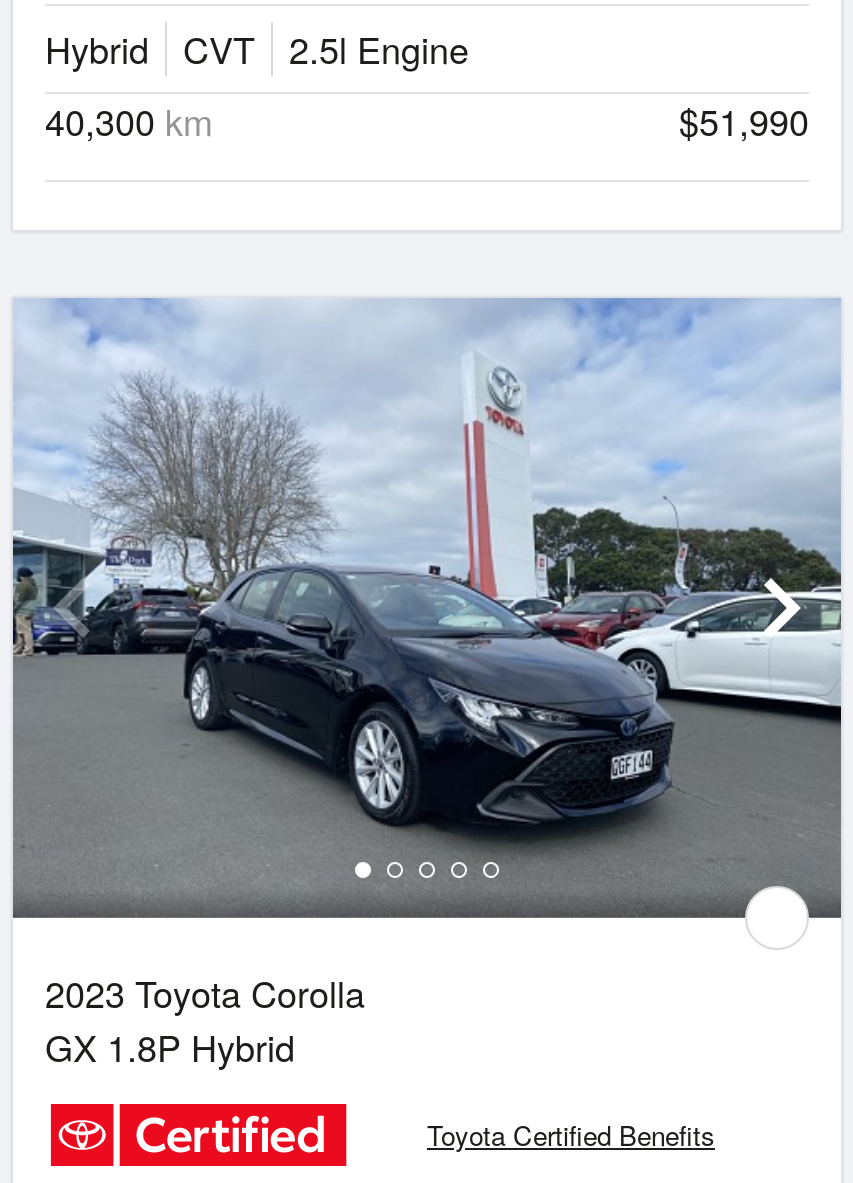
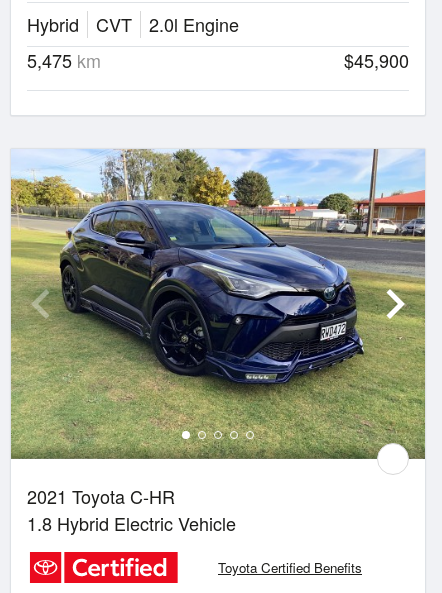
- 2.5l Engine
- 40,300 km
- $51,990
+ 2.0l Engine
+ 5,475 km
+ $45,900

- [image]
- 2023 Toyota Corolla
- GX 1.8P Hybrid
+ [image]
+ 2021 Toyota C-HR
+ 1.8 Hybrid Electric Vehicle
